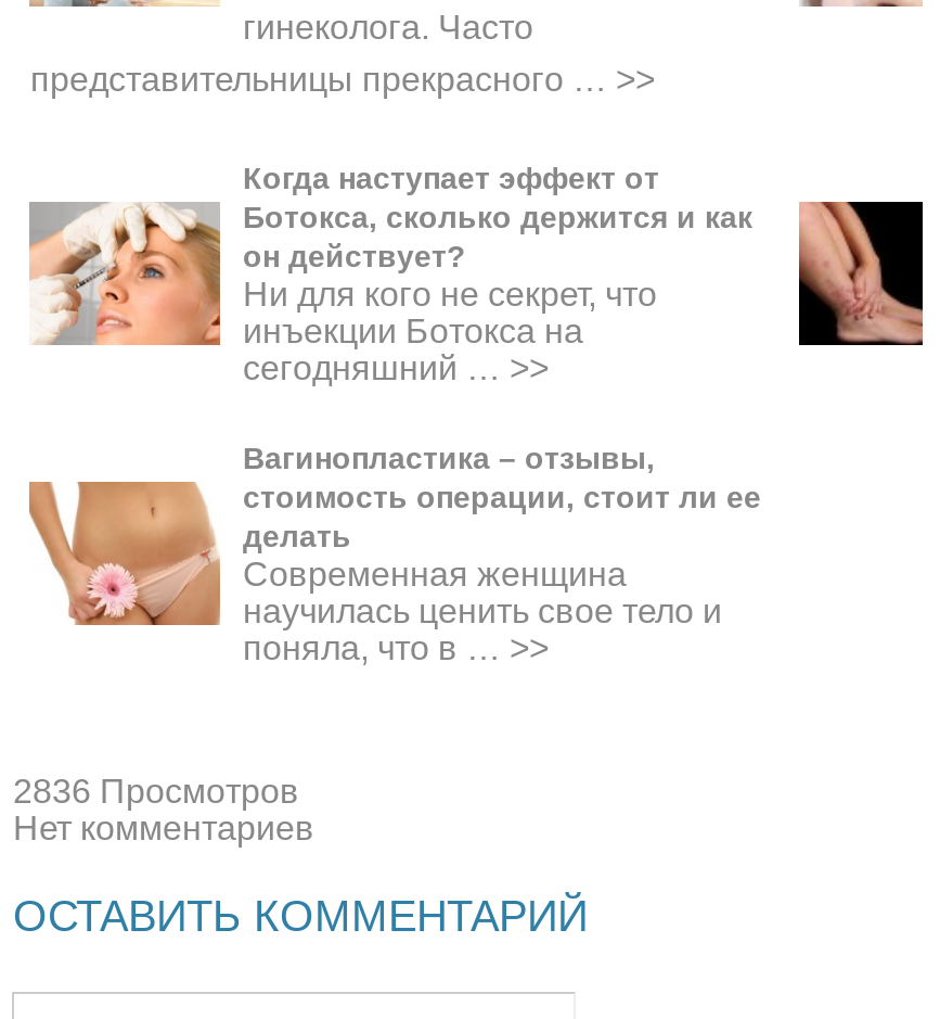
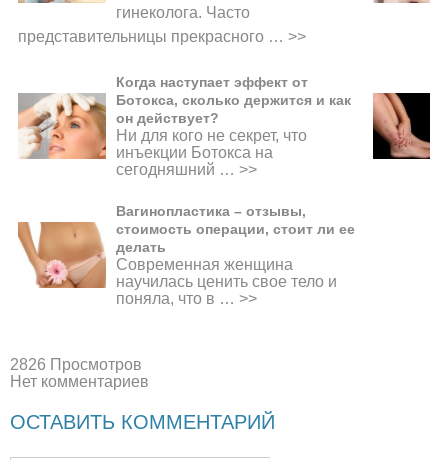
- 2836 Просмотров
+ 2826 Просмотров
